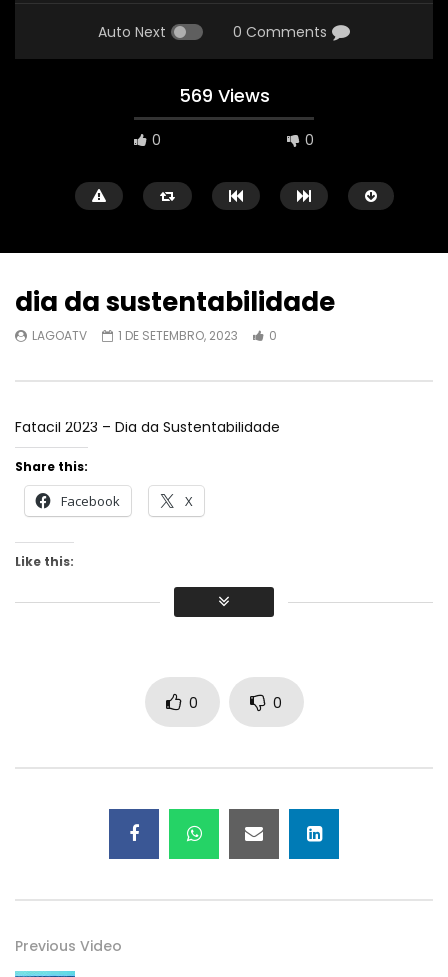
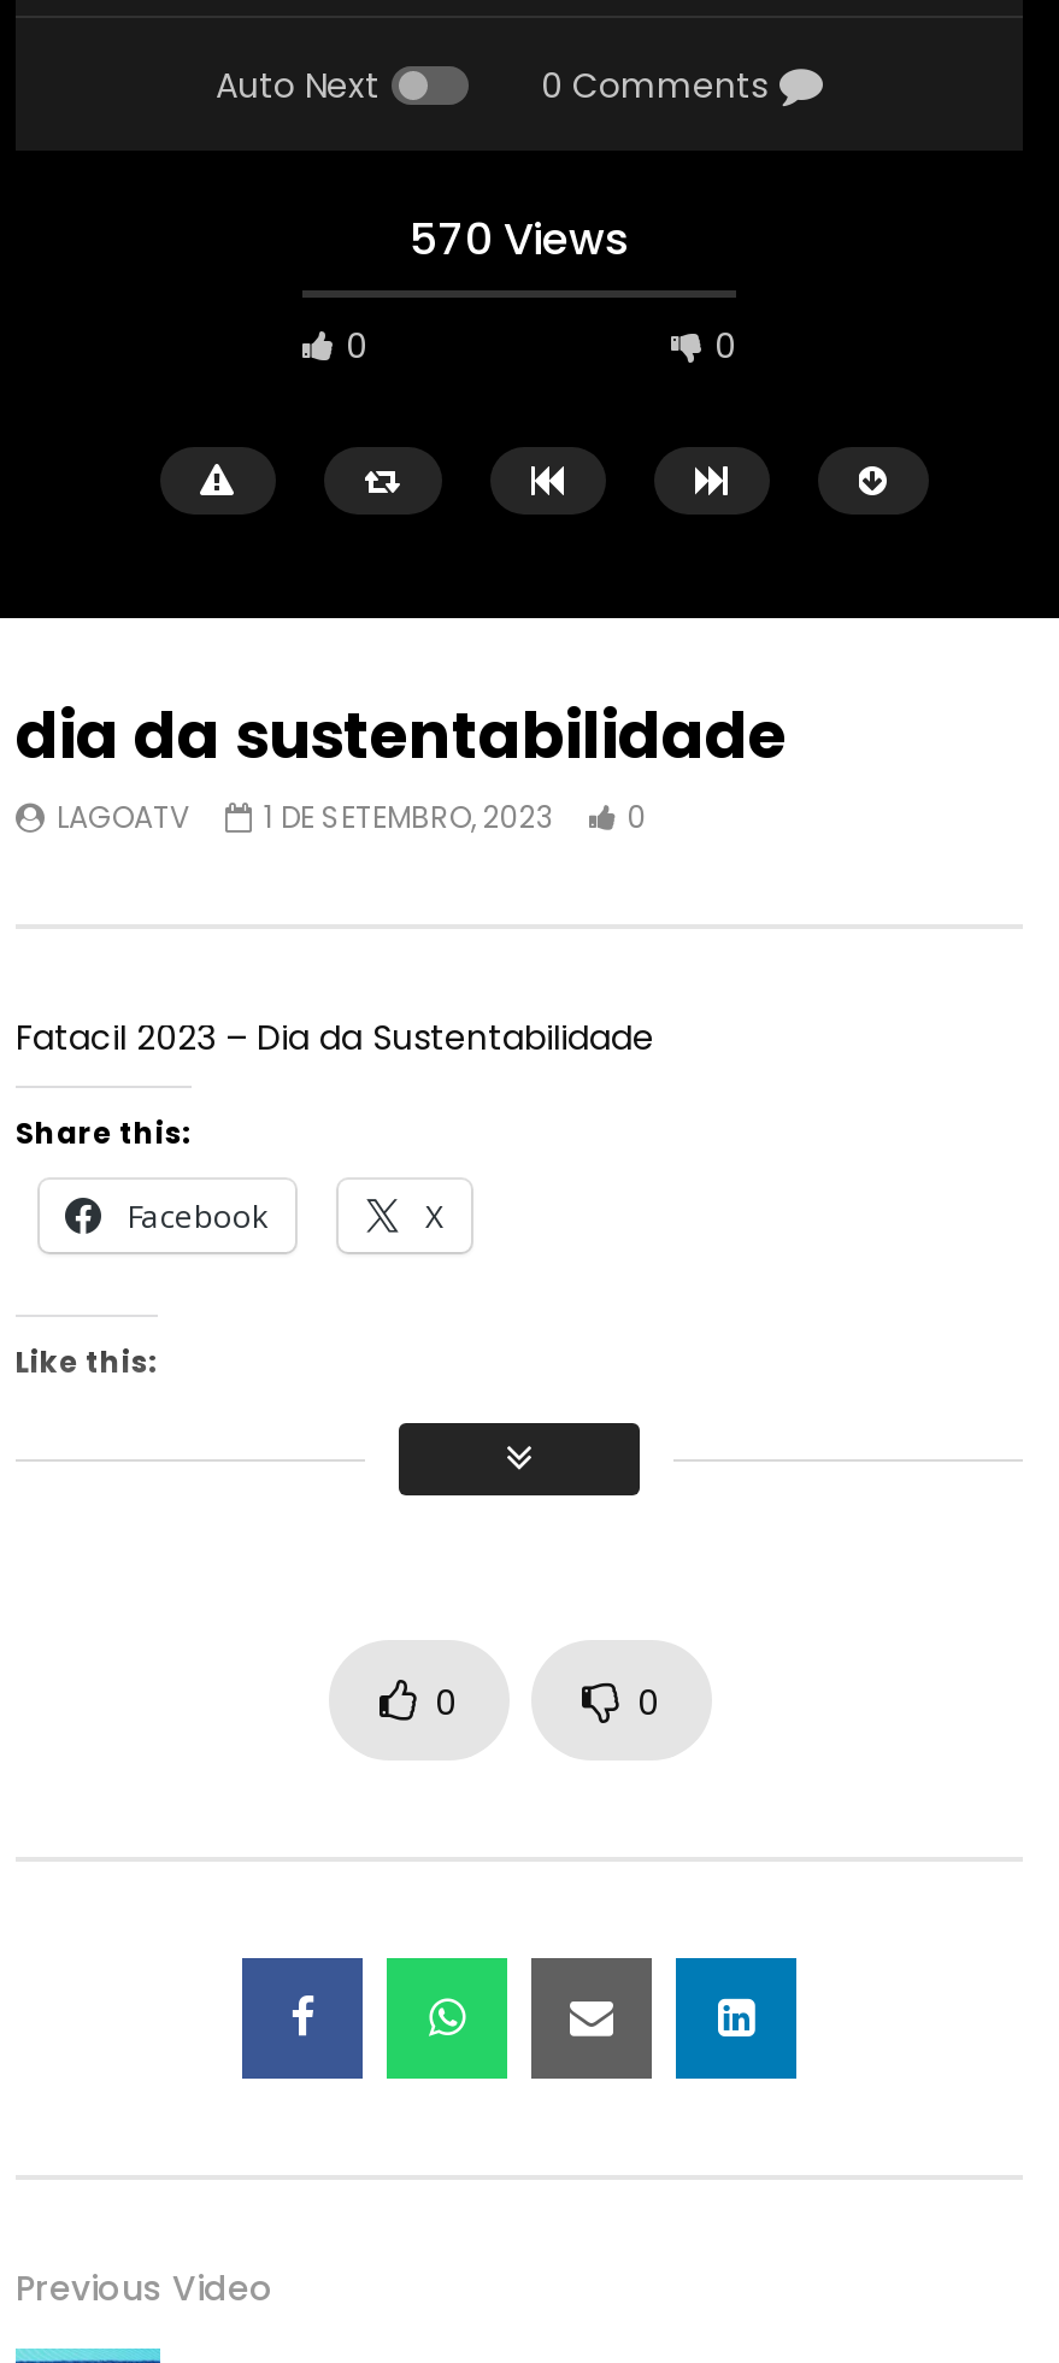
- 569 Views
+ 570 Views
